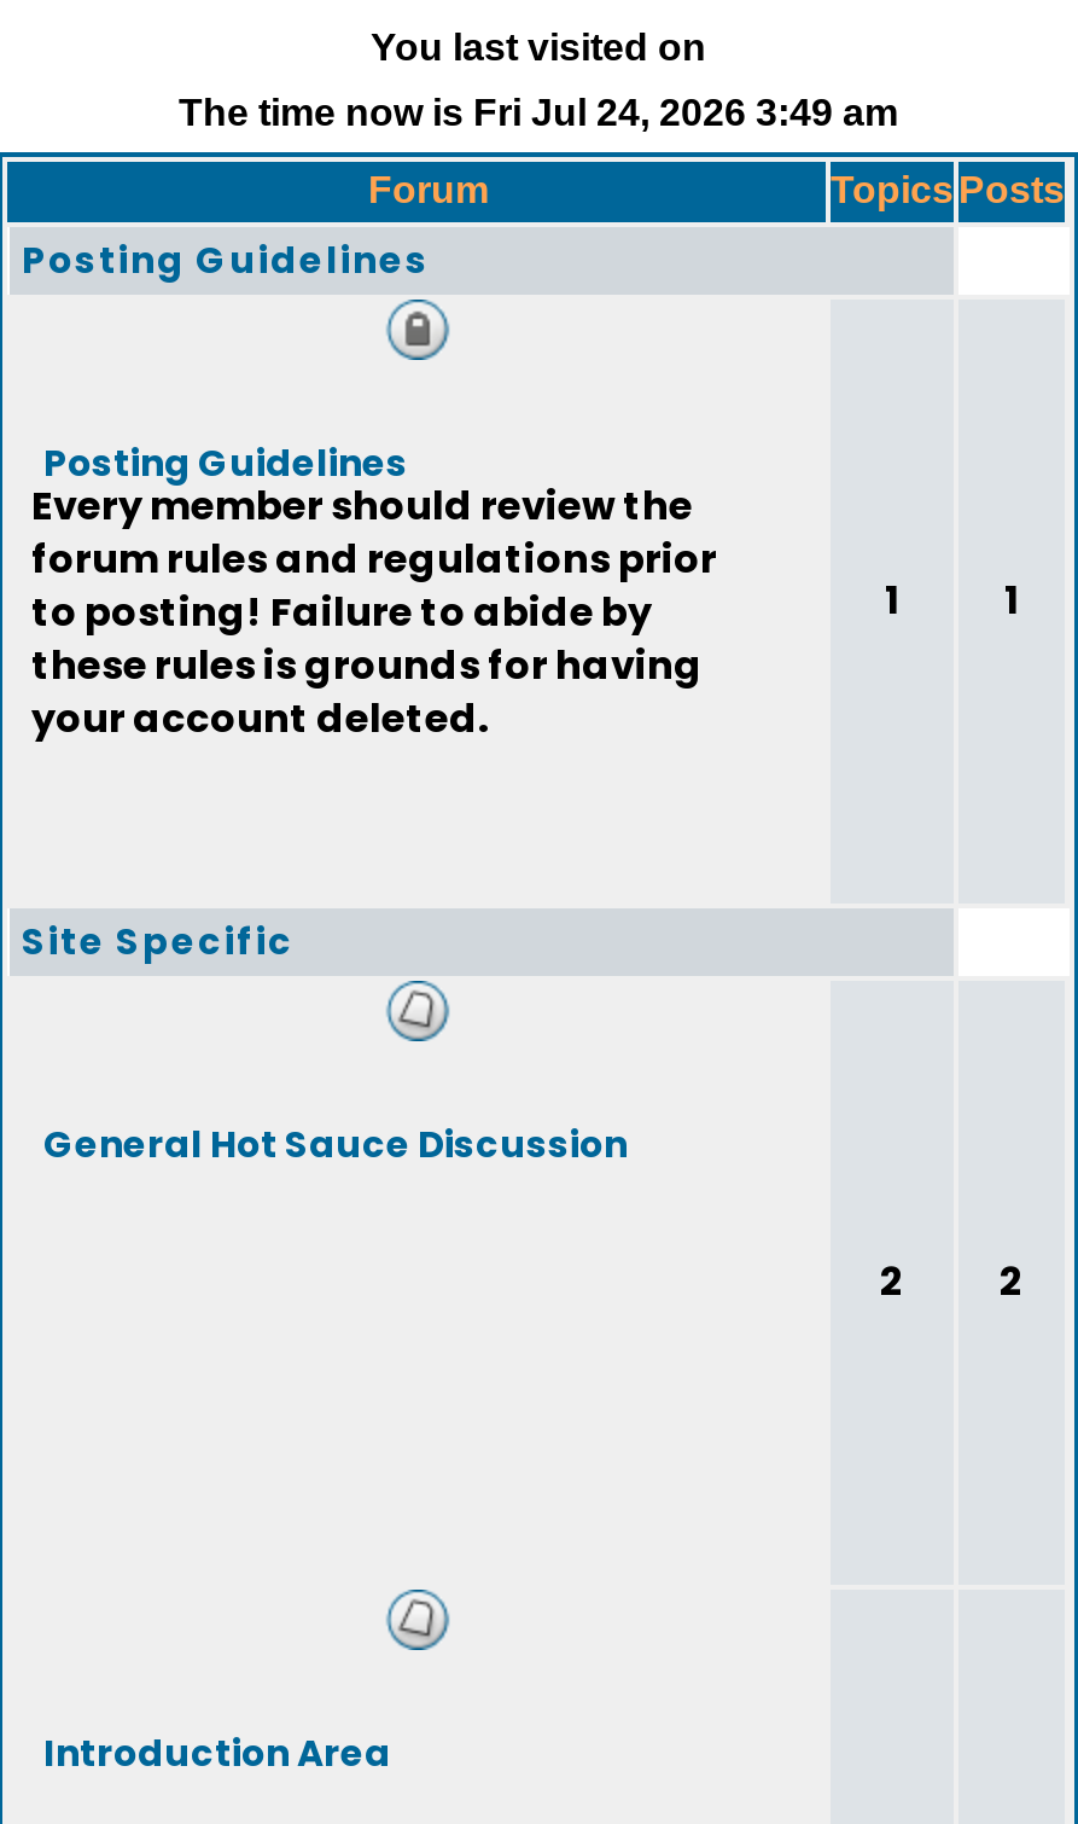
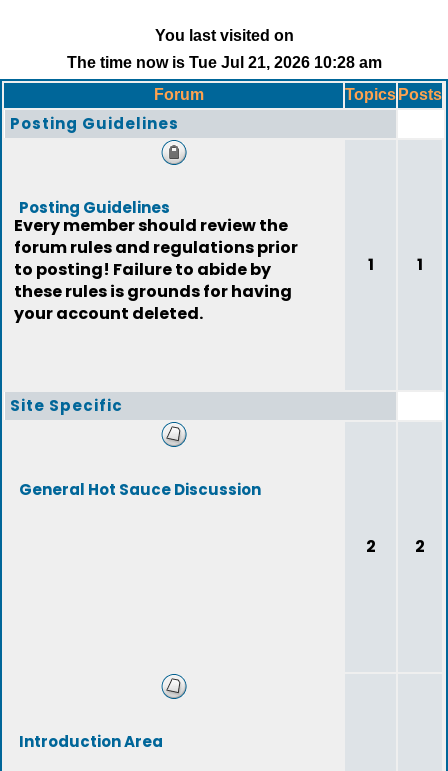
- The time now is Fri Jul 24, 2026 3:49 am
+ The time now is Tue Jul 21, 2026 10:28 am
